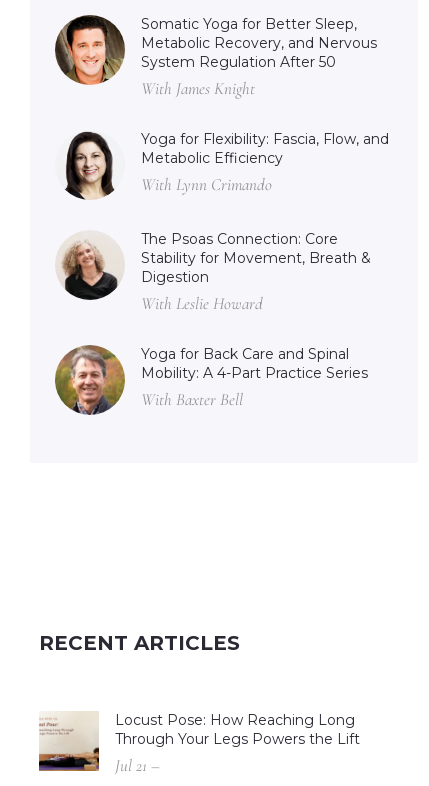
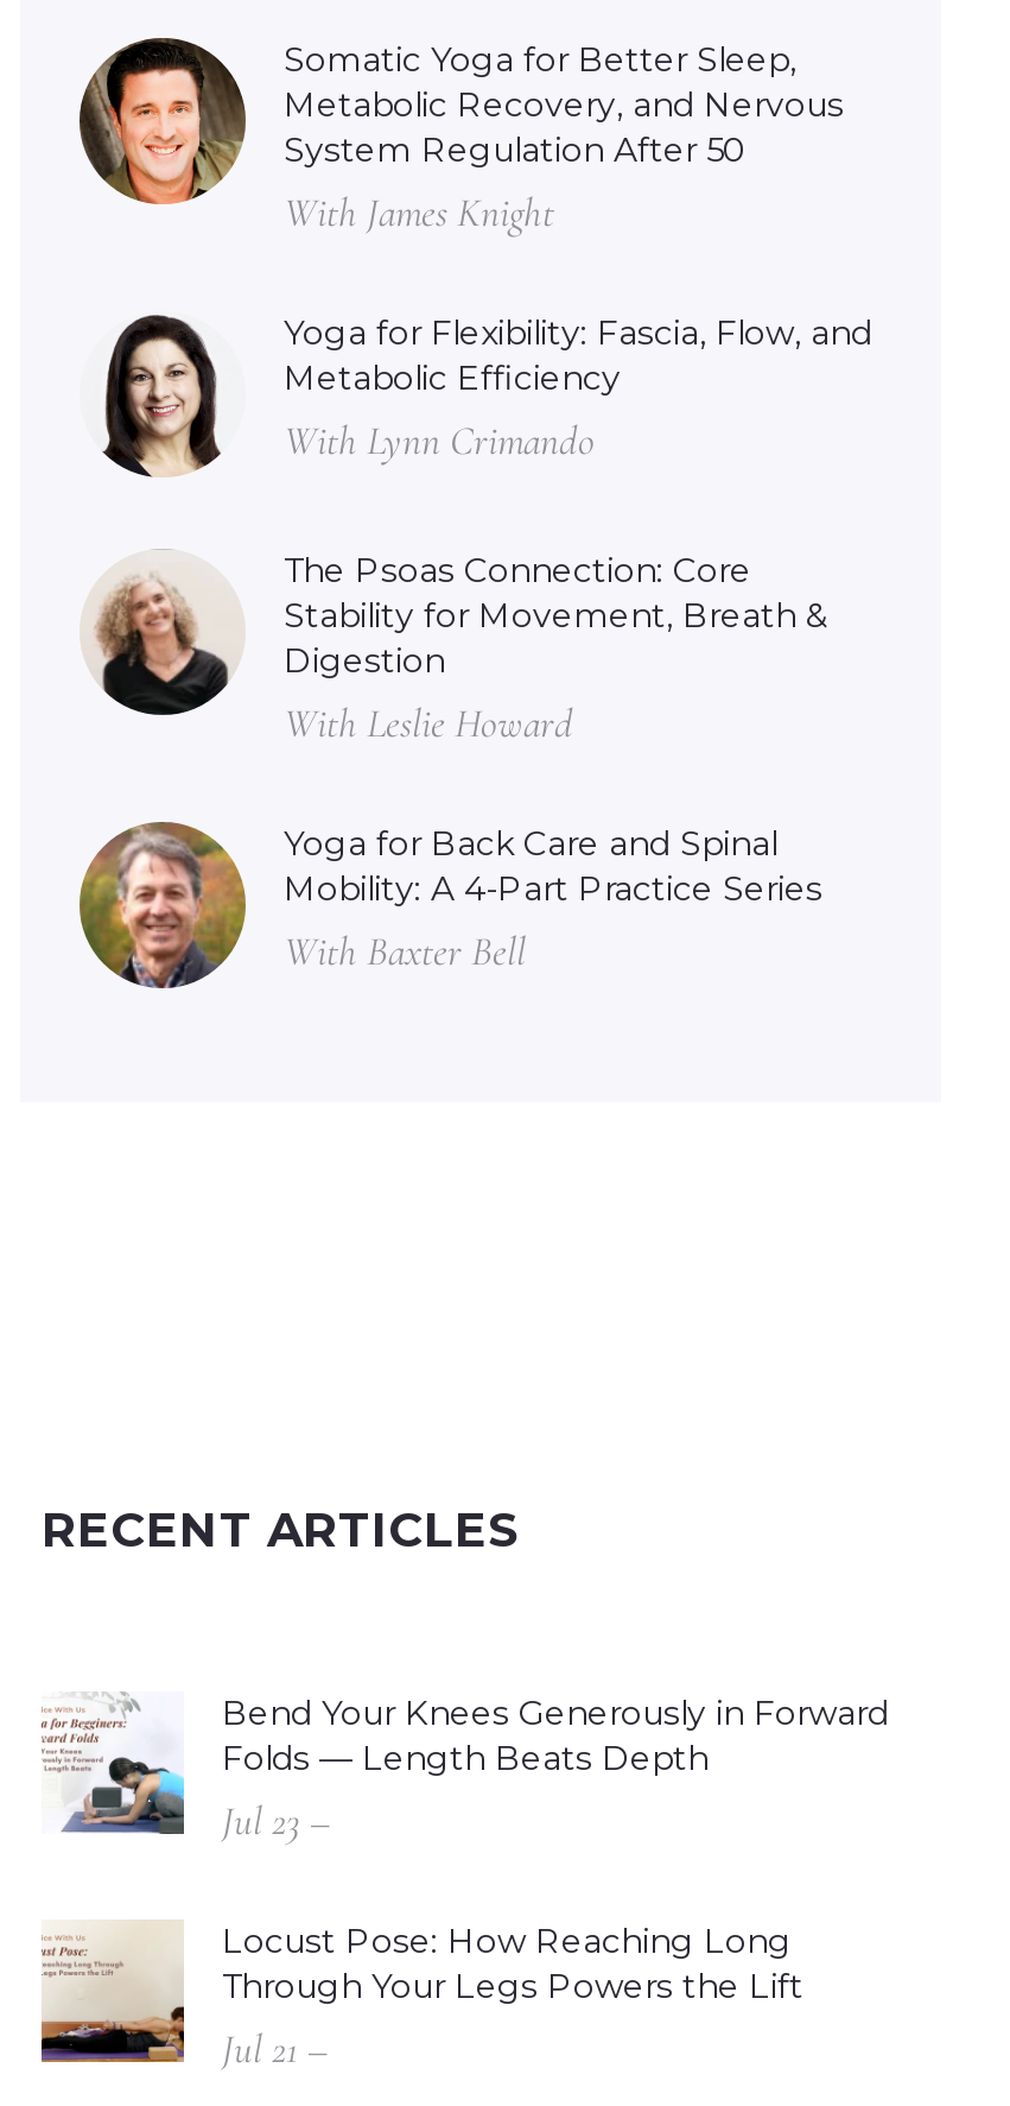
+ [image]
+ Bend Your Knees Generously in Forward
+ Folds — Length Beats Depth
+ Jul 23 –
